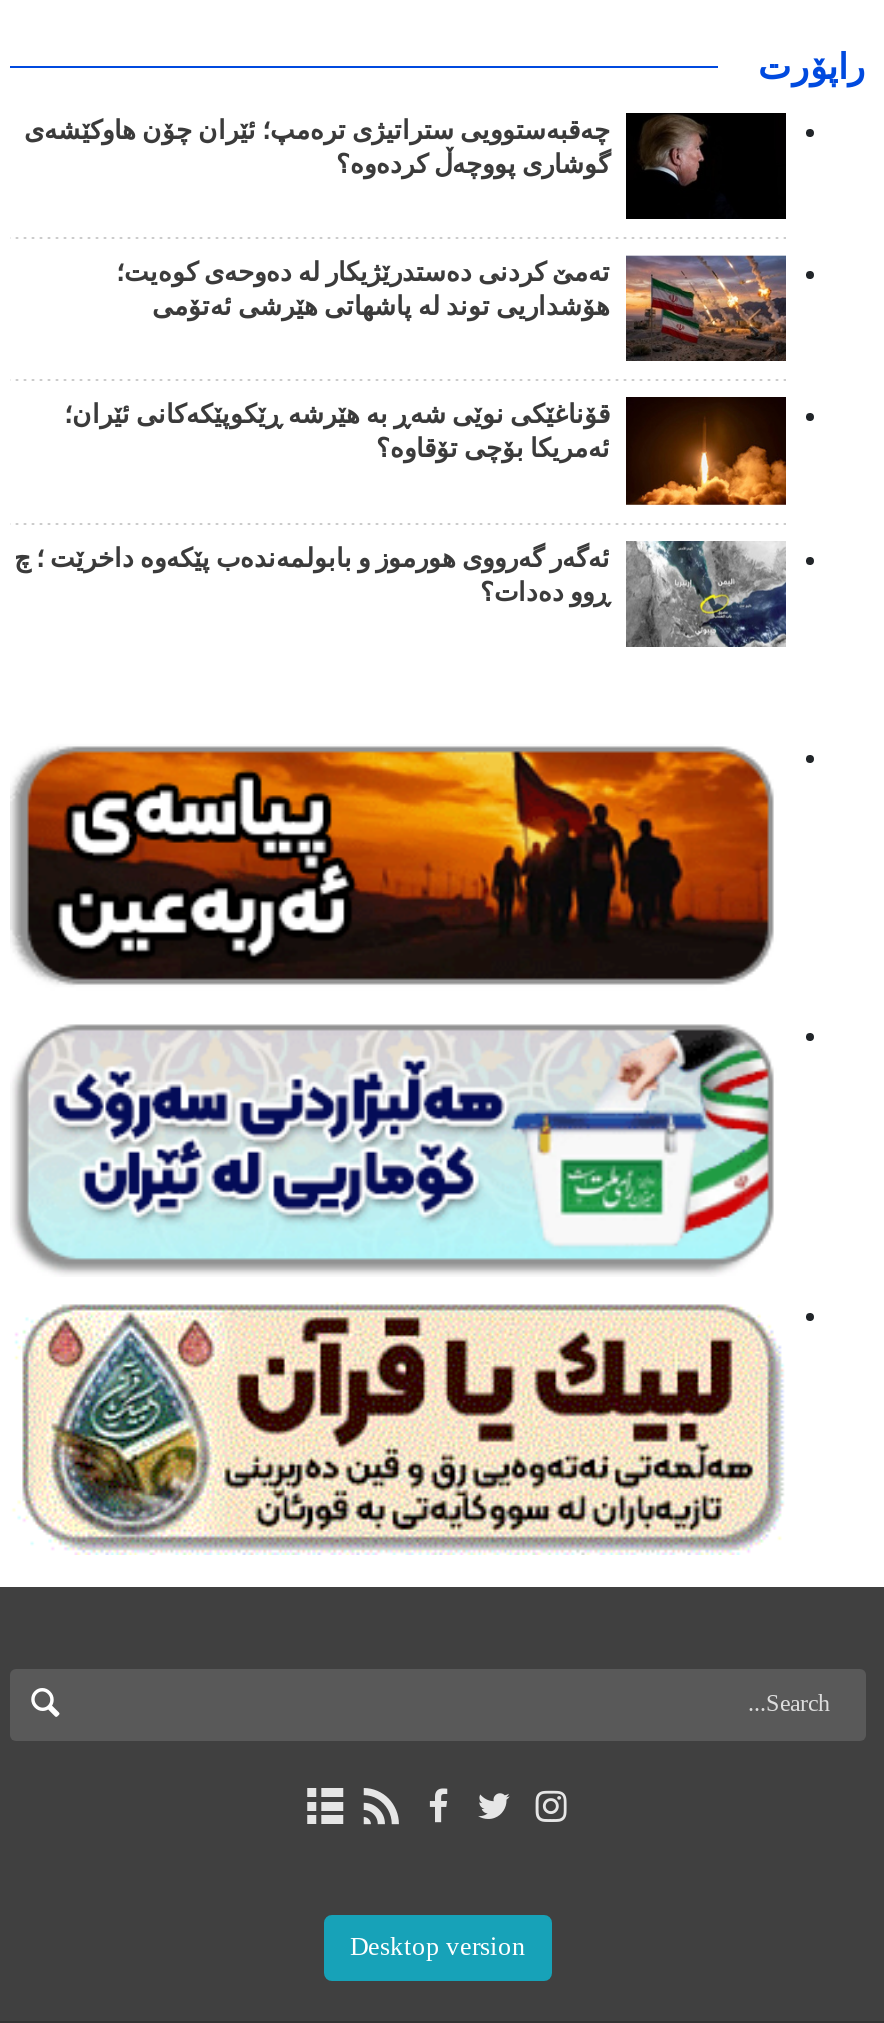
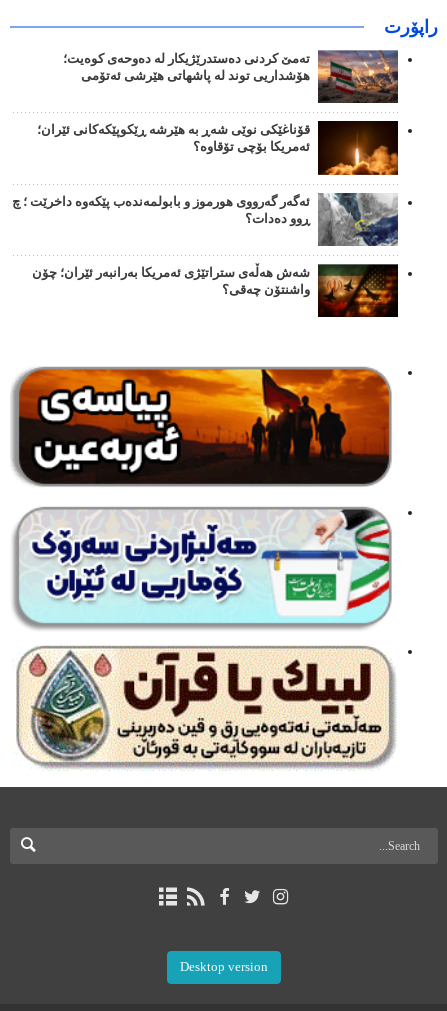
- [image]
- چەقبەستوویی ستراتیژی ترەمپ؛ ئێران چۆن هاوکێشەی
- گوشاری پووچەڵ کردەوە؟

moved up: [image] | تەمێ کردنی دەستدرێژیکار لە دەوحەی کوەیت؛ | هۆشداریی توند لە پاشهاتی هێرشی ئەتۆمی | قۆناغێکی نوێی شەڕ بە هێرشه ڕێکوپێکەکانی ئێران؛ | ئەمریکا بۆچی تۆقاوە؟ | ئەگەر گەرووی هورموز و بابولمەندەب پێکەوە داخرێت ؛ چ | ڕوو دەدات؟

+ [image]
+ شەش هەڵەی ستراتێژی ئەمریکا بەرانبەر ئێران؛ چۆن
+ واشنتۆن چەقی؟
